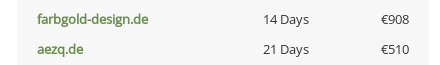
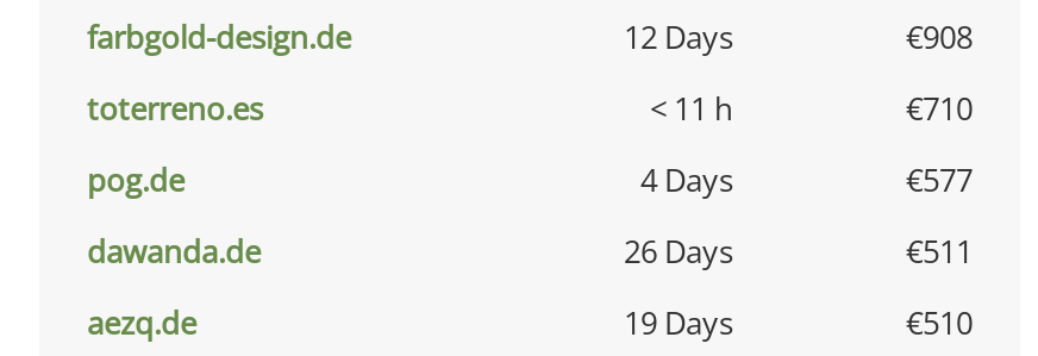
- 14 Days
+ 12 Days

+ toterreno.es
+ < 11 h
+ €710
+ pog.de
+ 4 Days
+ €577
+ dawanda.de
+ 26 Days
+ €511

- 21 Days
+ 19 Days
